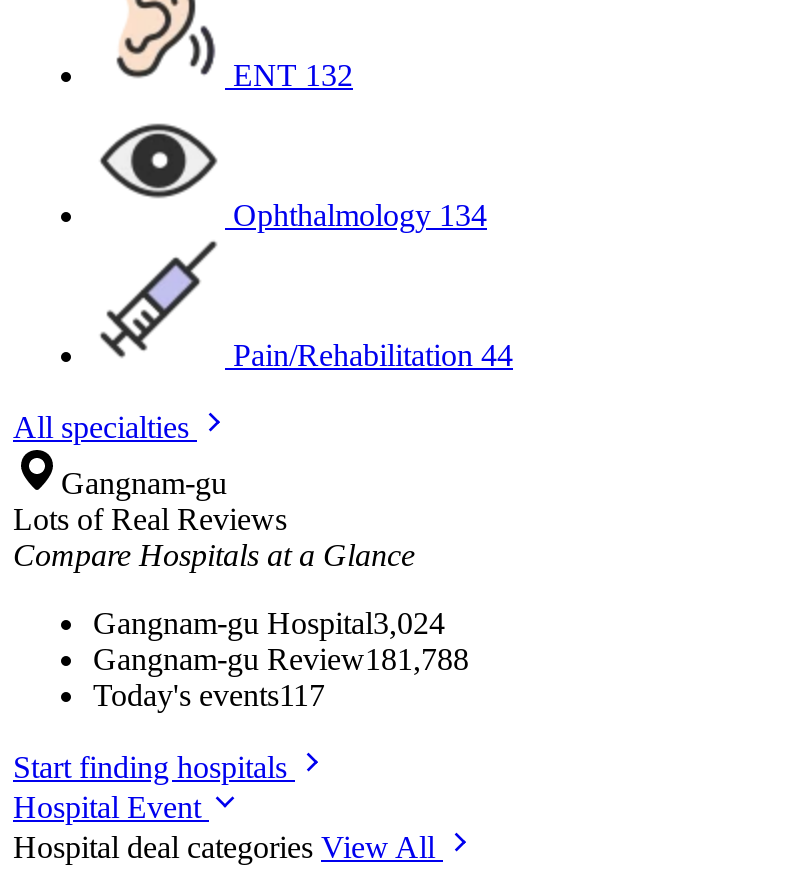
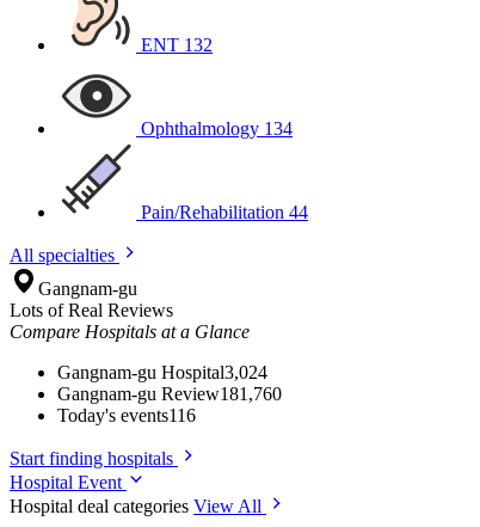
- Gangnam-gu Review181,788
+ Gangnam-gu Review181,760

- Today's events117
+ Today's events116
